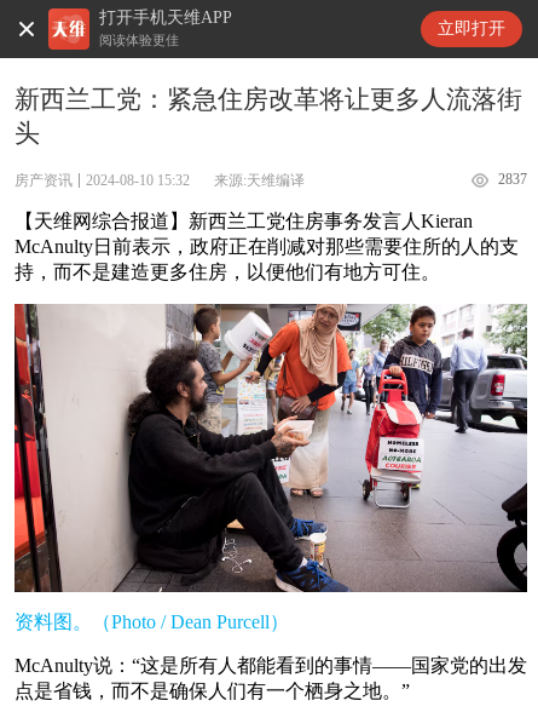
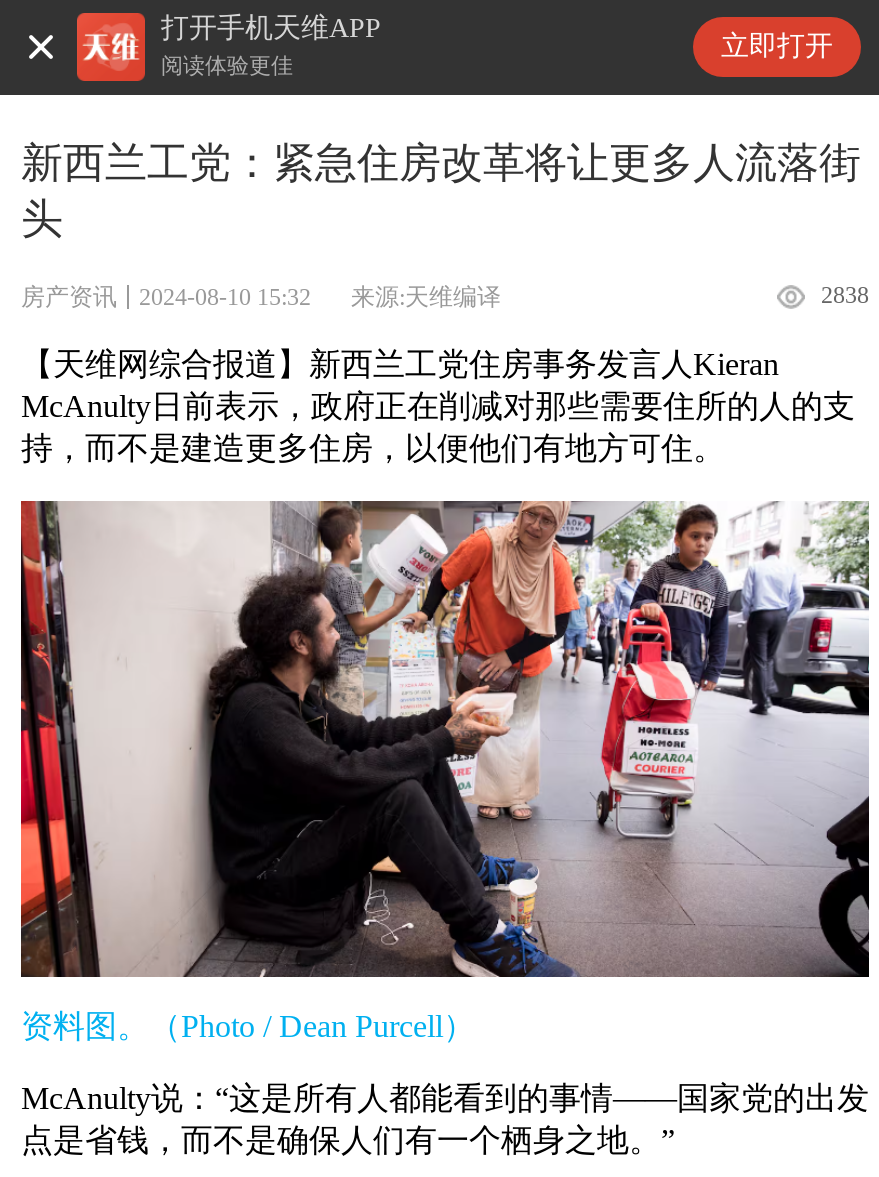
- 2837
+ 2838
